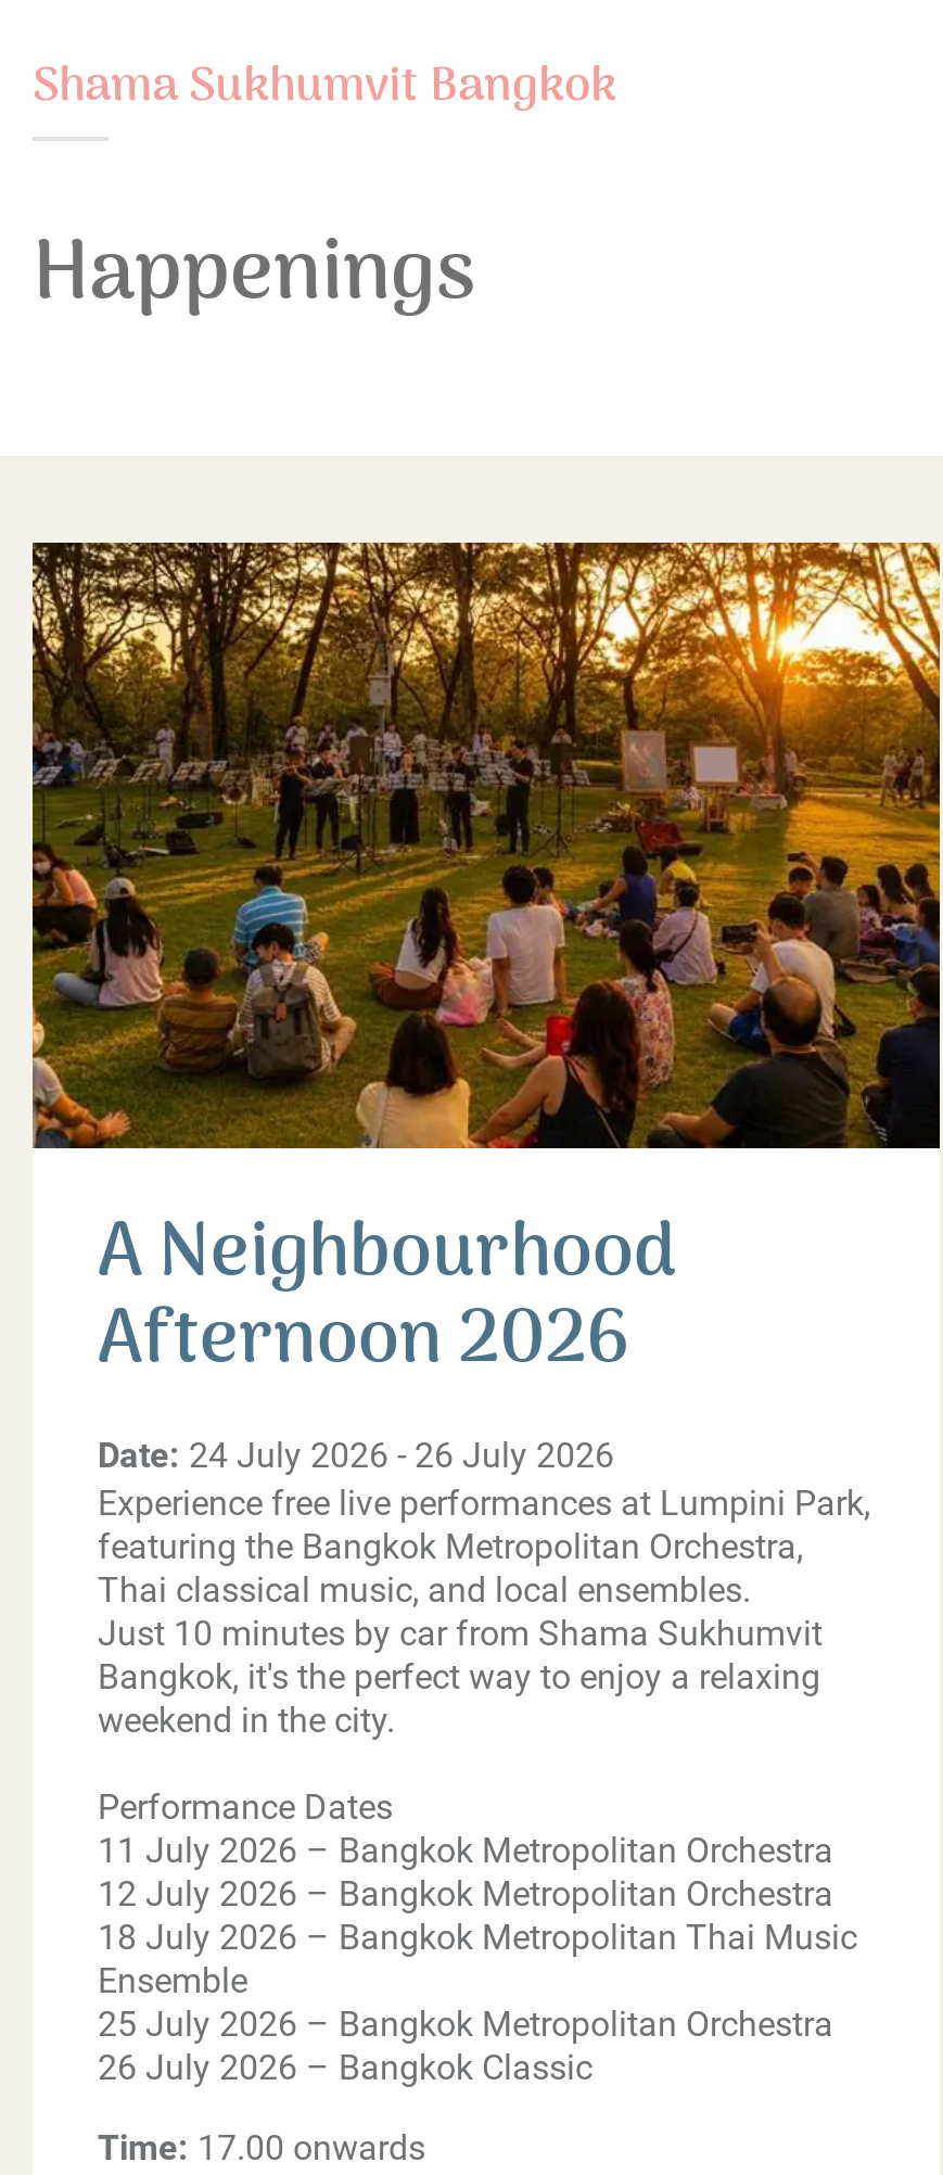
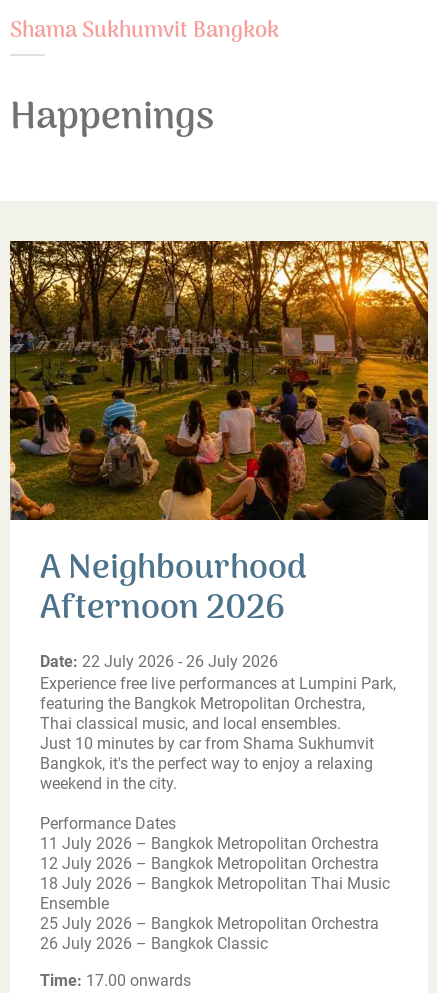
- Date: 24 July 2026 - 26 July 2026
+ Date: 22 July 2026 - 26 July 2026
